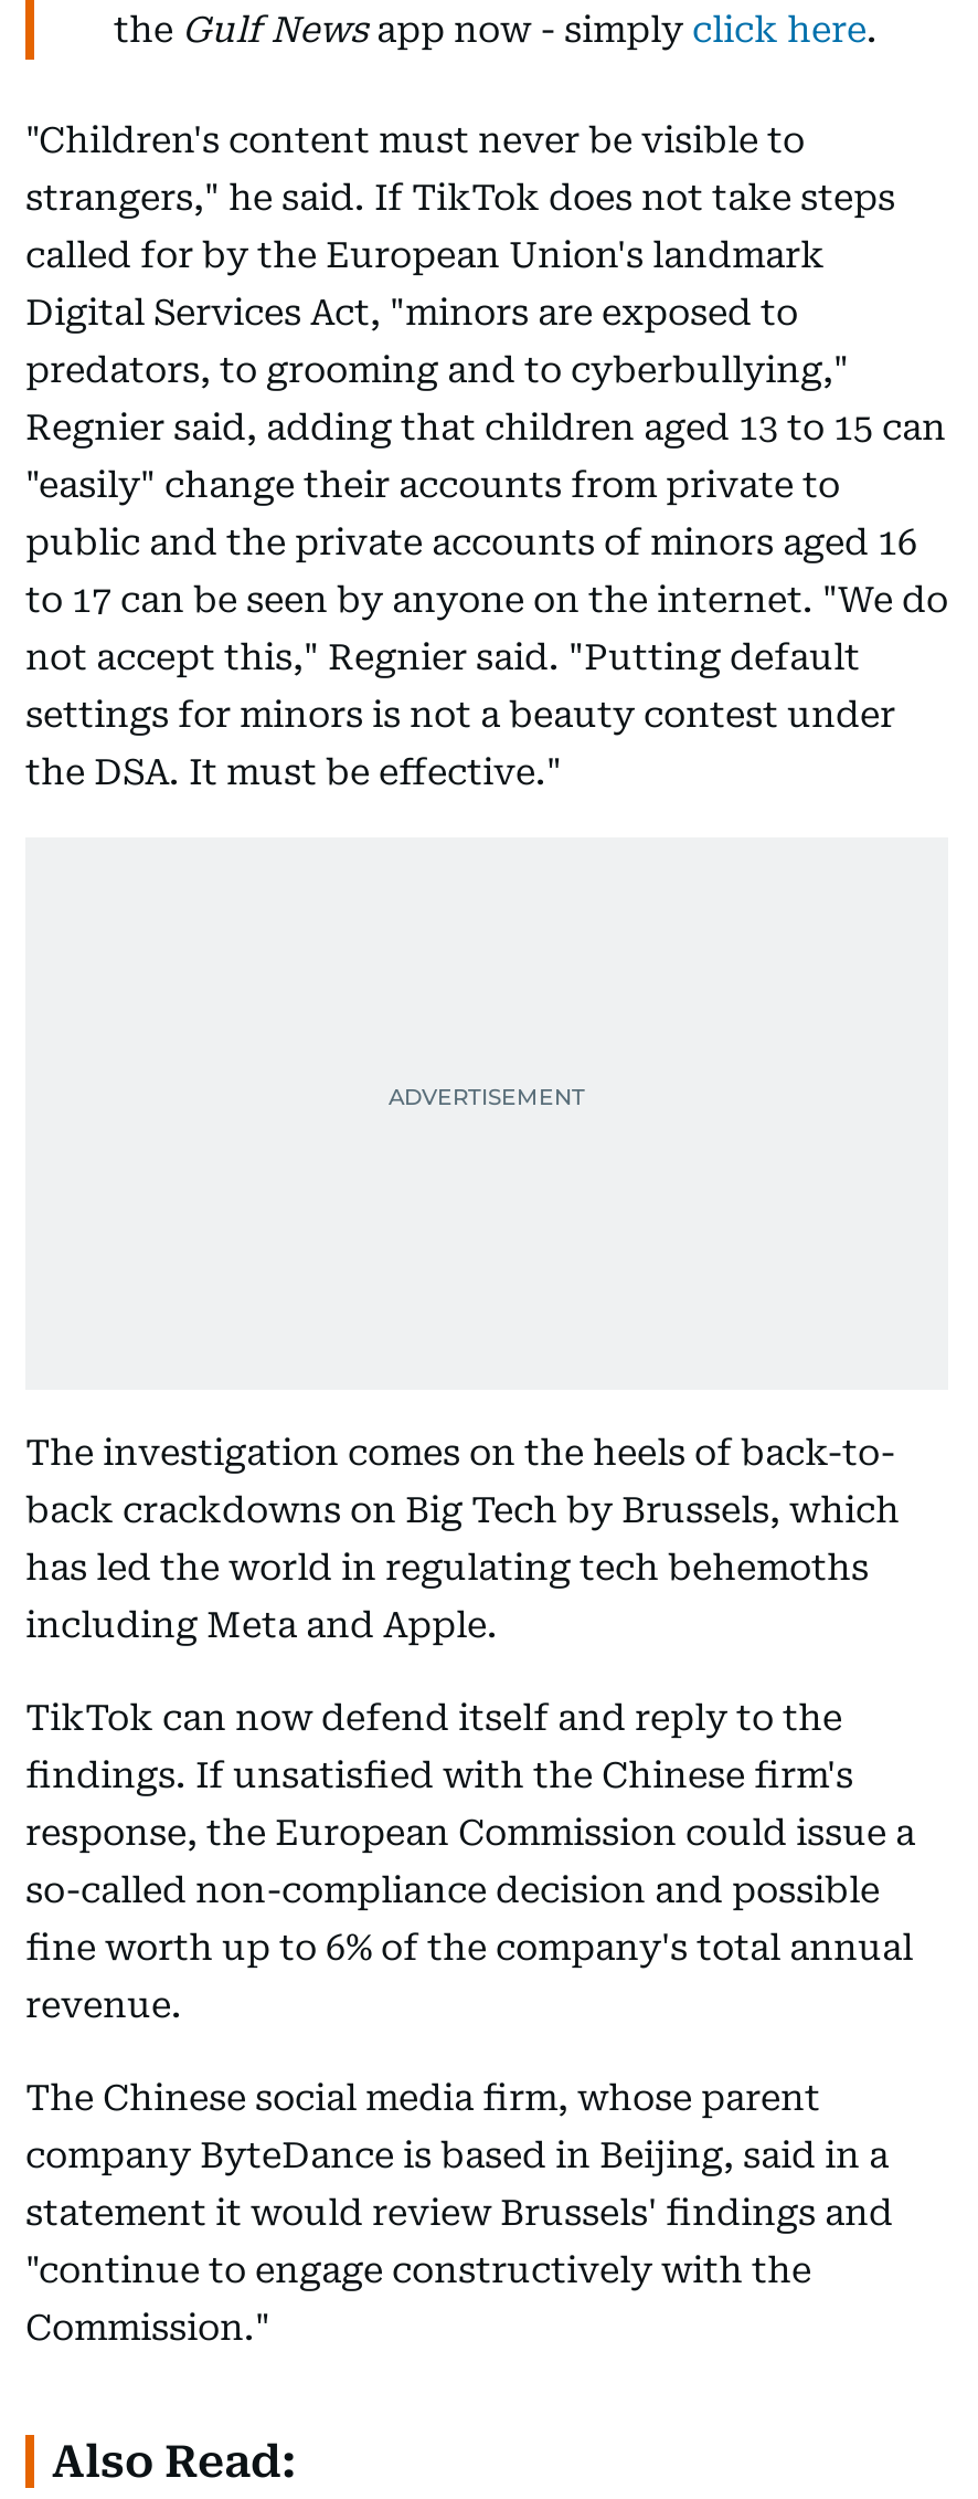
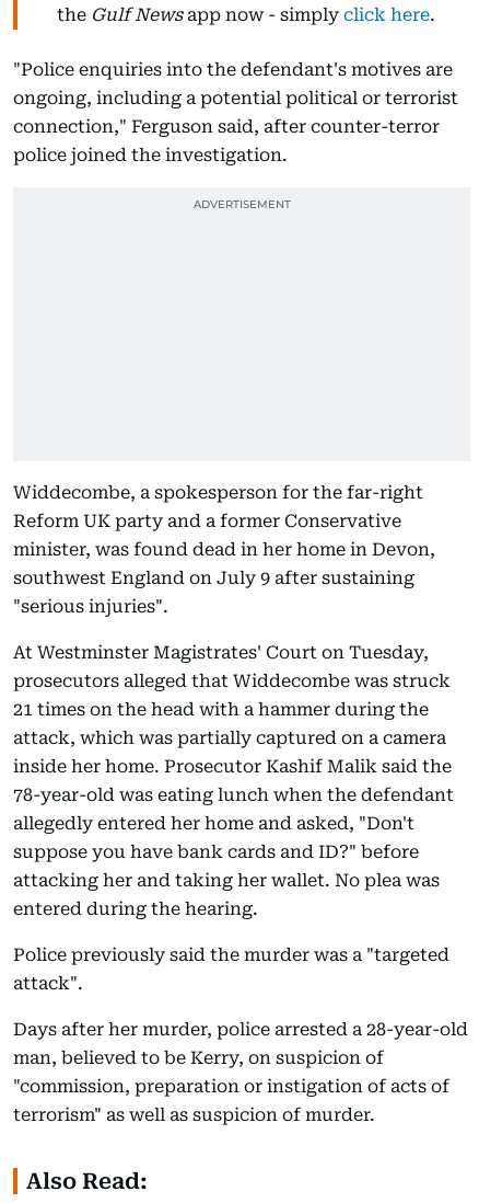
- "Children's content must never be visible to
- strangers," he said. If TikTok does not take steps
- called for by the European Union's landmark
- Digital Services Act, "minors are exposed to
- predators, to grooming and to cyberbullying,"
- Regnier said, adding that children aged 13 to 15 can
- "easily" change their accounts from private to
- public and the private accounts of minors aged 16
- to 17 can be seen by anyone on the internet. "We do
- not accept this," Regnier said. "Putting default
- settings for minors is not a beauty contest under
- the DSA. It must be effective."
+ "Police enquiries into the defendant's motives are
+ ongoing, including a potential political or terrorist
+ connection," Ferguson said, after counter-terror
+ police joined the investigation.

- The investigation comes on the heels of back-to-
- back crackdowns on Big Tech by Brussels, which
- has led the world in regulating tech behemoths
- including Meta and Apple.
- TikTok can now defend itself and reply to the
- findings. If unsatisfied with the Chinese firm's
- response, the European Commission could issue a
- so-called non-compliance decision and possible
- fine worth up to 6% of the company's total annual
- revenue.
- The Chinese social media firm, whose parent
- company ByteDance is based in Beijing, said in a
- statement it would review Brussels' findings and
- "continue to engage constructively with the
- Commission."
+ Widdecombe, a spokesperson for the far-right
+ Reform UK party and a former Conservative
+ minister, was found dead in her home in Devon,
+ southwest England on July 9 after sustaining
+ "serious injuries".
+ At Westminster Magistrates' Court on Tuesday,
+ prosecutors alleged that Widdecombe was struck
+ 21 times on the head with a hammer during the
+ attack, which was partially captured on a camera
+ inside her home. Prosecutor Kashif Malik said the
+ 78-year-old was eating lunch when the defendant
+ allegedly entered her home and asked, "Don't
+ suppose you have bank cards and ID?" before
+ attacking her and taking her wallet. No plea was
+ entered during the hearing.
+ Police previously said the murder was a "targeted
+ attack".
+ Days after her murder, police arrested a 28-year-old
+ man, believed to be Kerry, on suspicion of
+ "commission, preparation or instigation of acts of
+ terrorism" as well as suspicion of murder.
